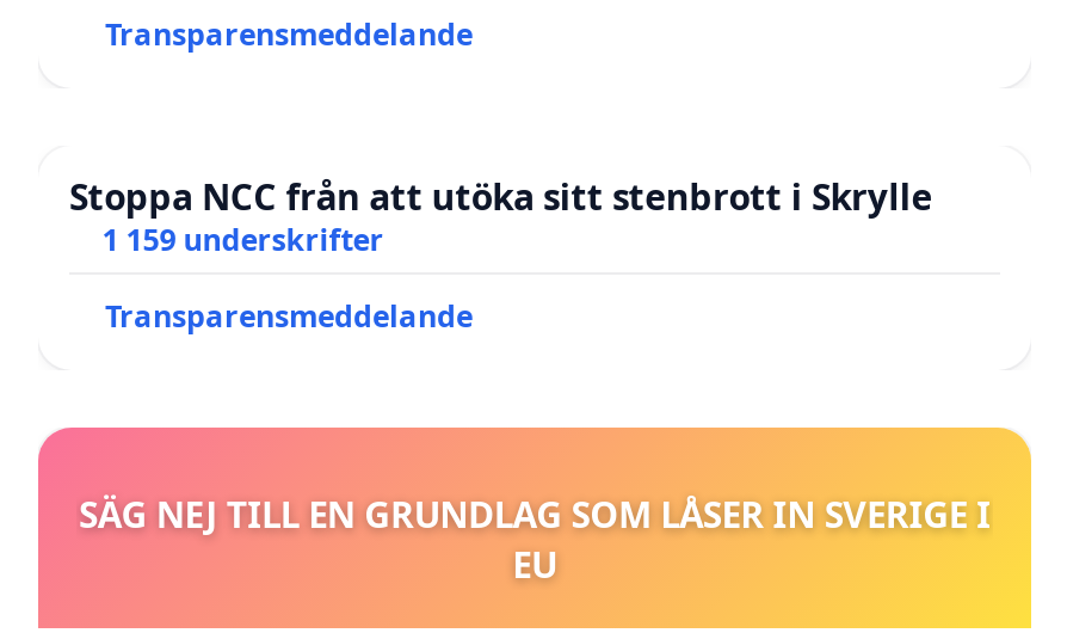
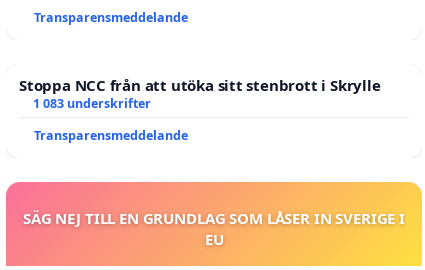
- 1 159 underskrifter
+ 1 083 underskrifter
